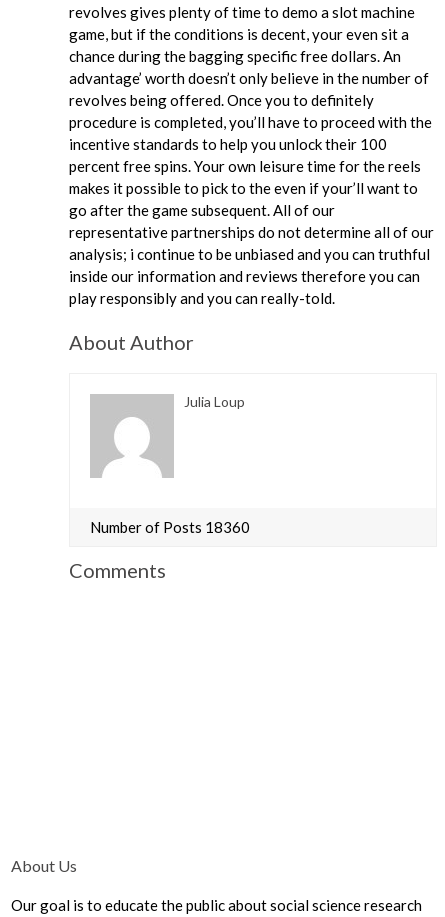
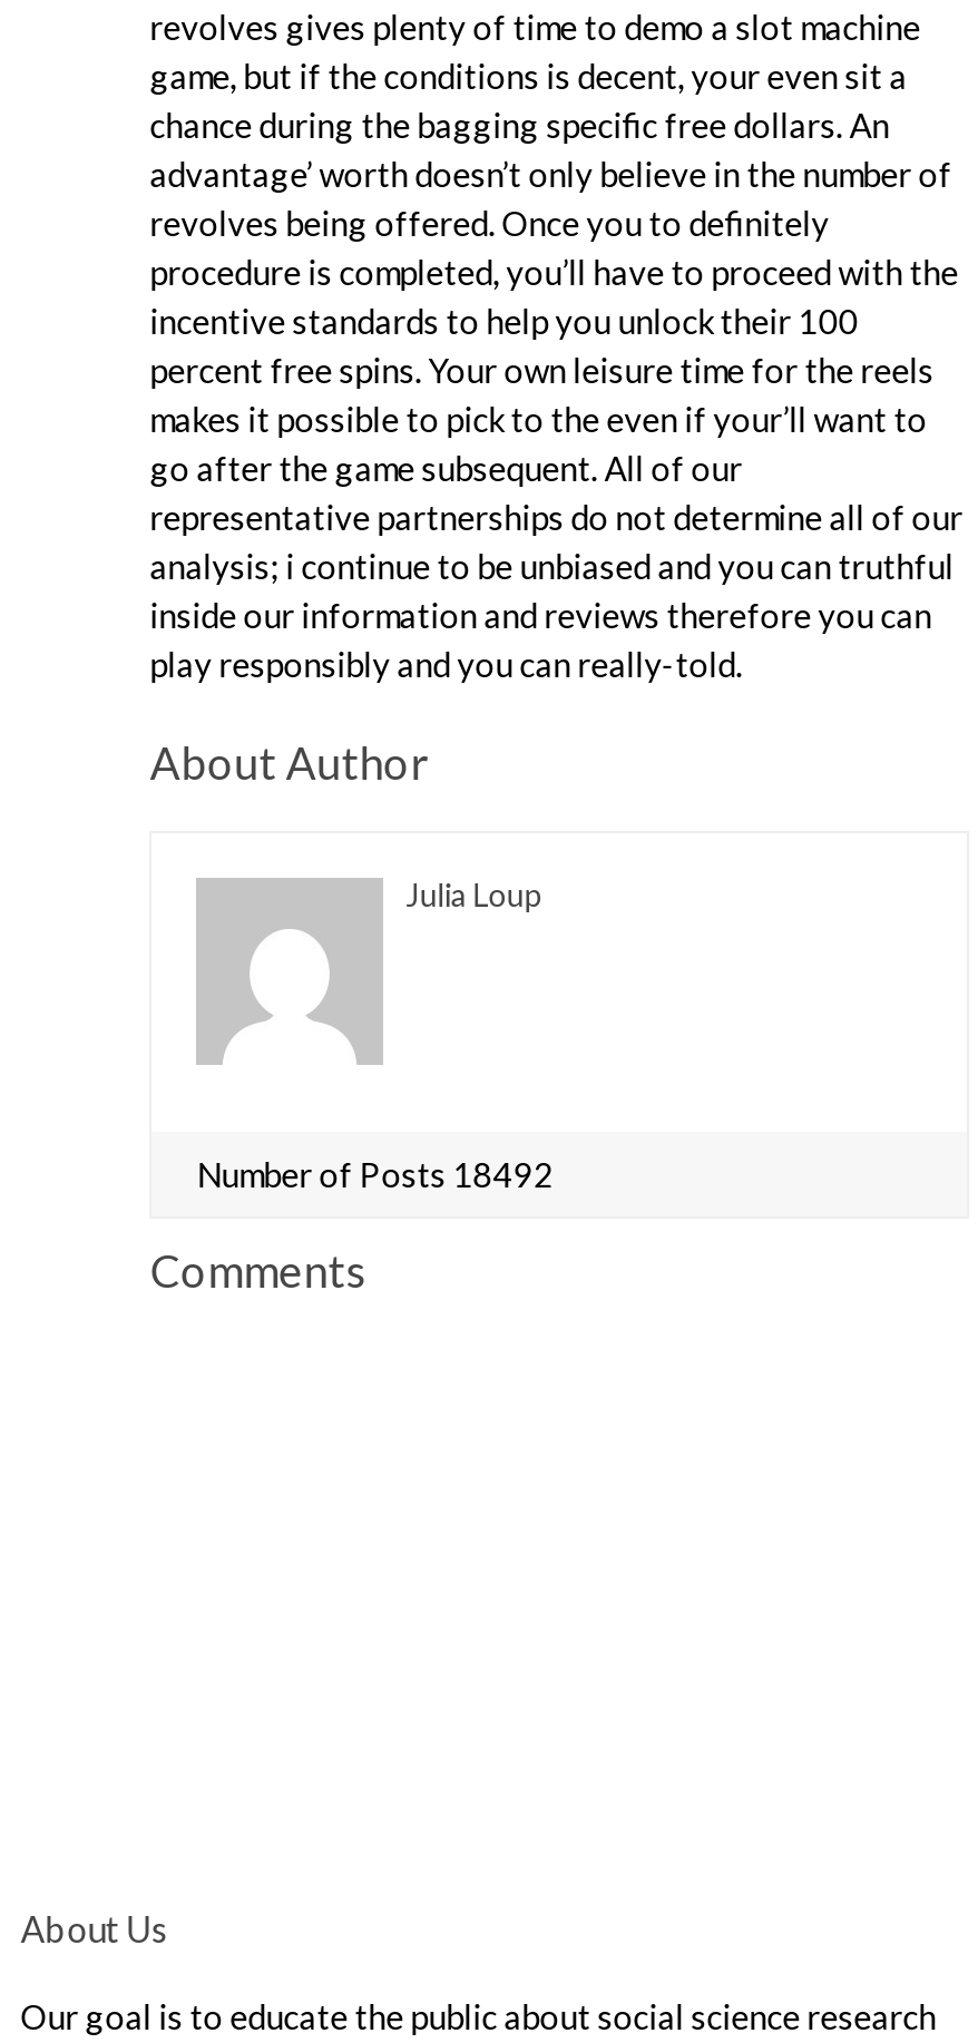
- Number of Posts 18360
+ Number of Posts 18492
